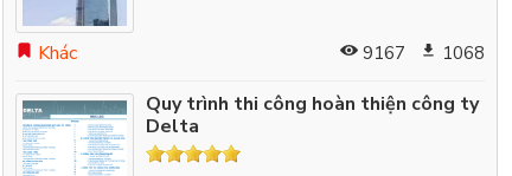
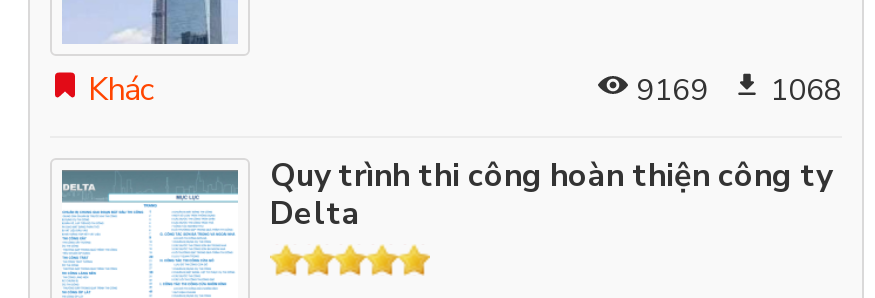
- 9167 1068
+ 9169 1068
